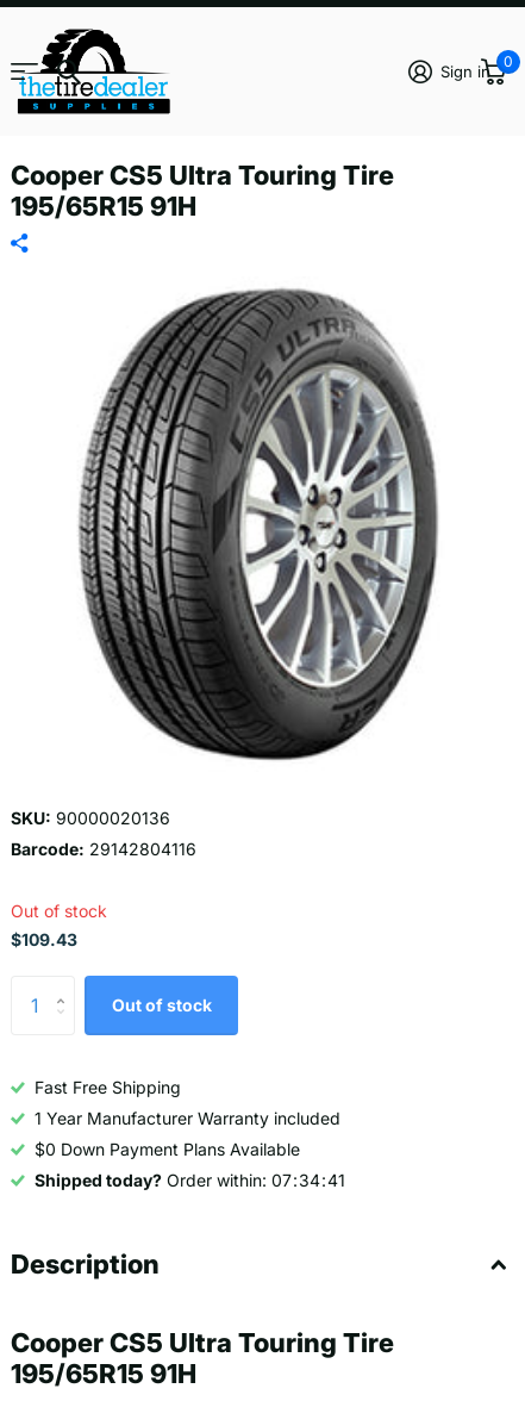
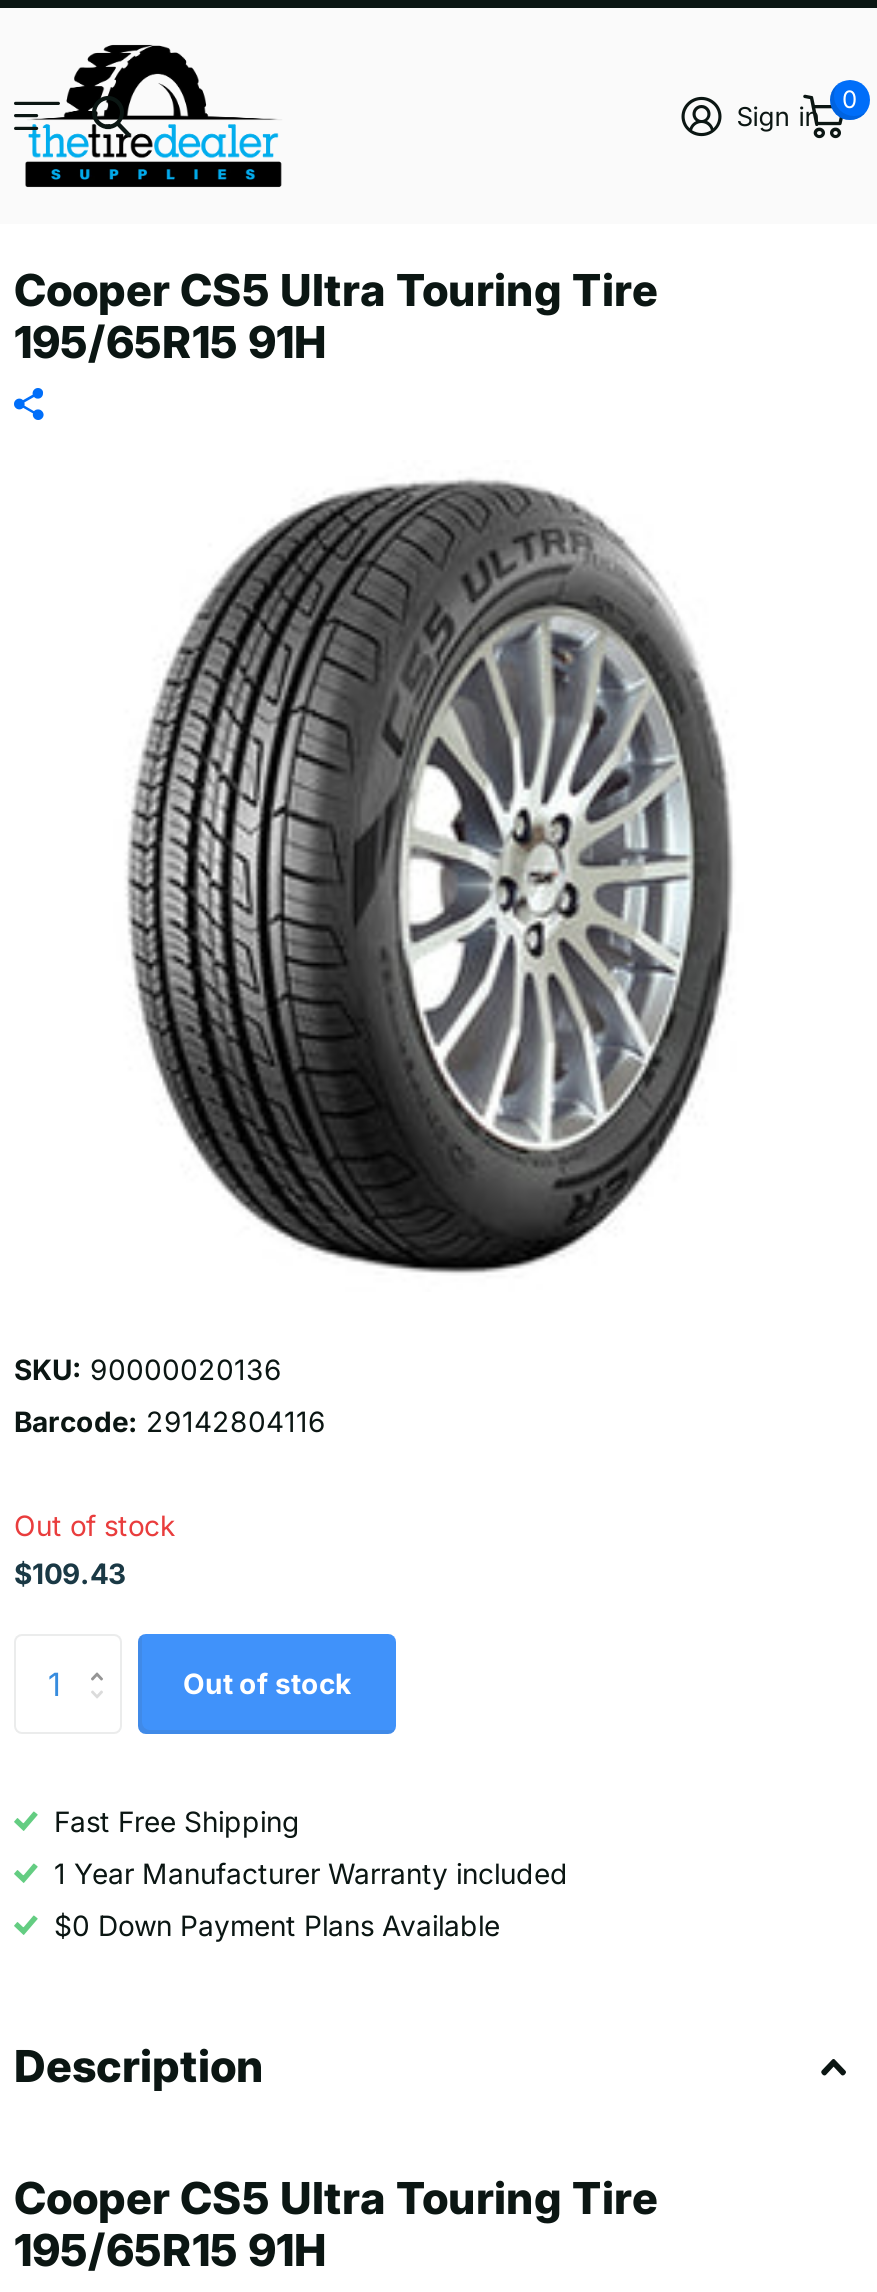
- Shipped today? Order within: 07 34 41
